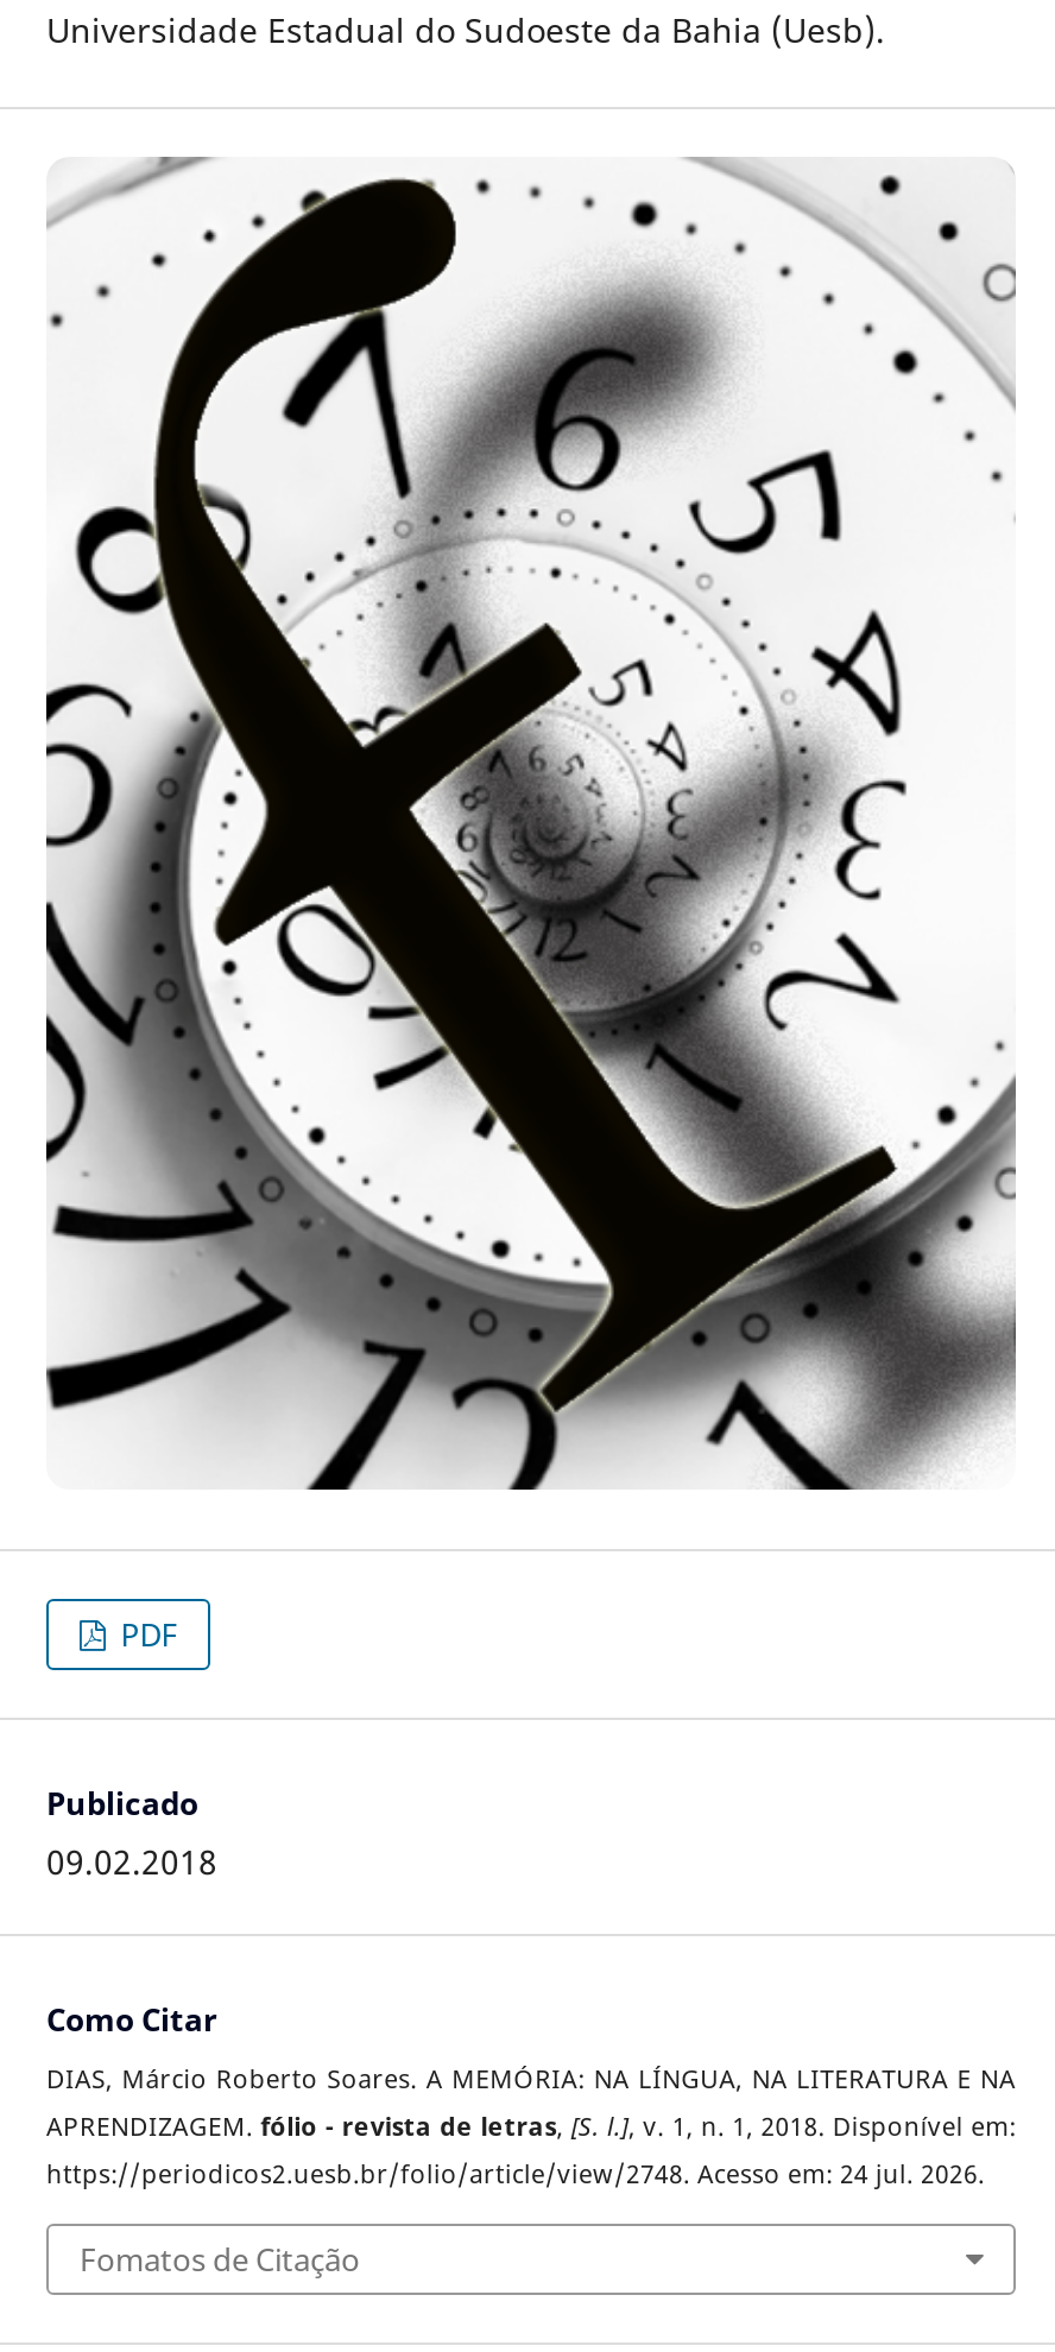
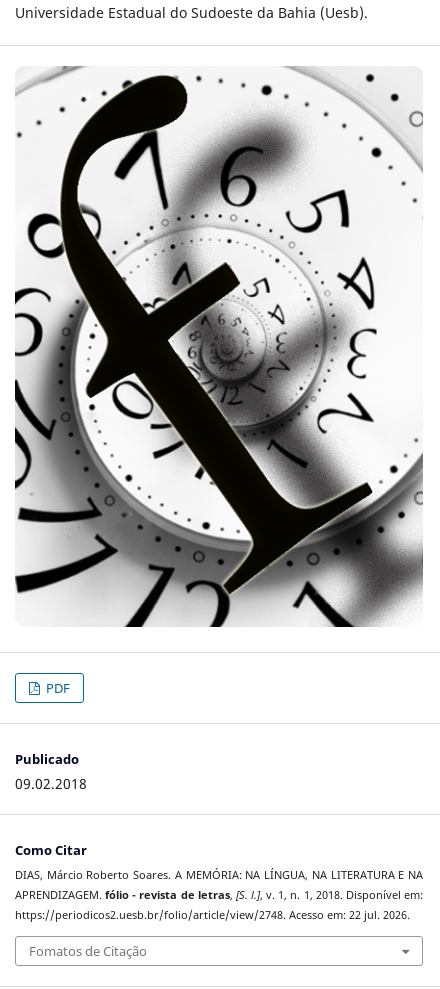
- https://periodicos2.uesb.br/folio/article/view/2748. Acesso em: 24 jul. 2026.
+ https://periodicos2.uesb.br/folio/article/view/2748. Acesso em: 22 jul. 2026.
